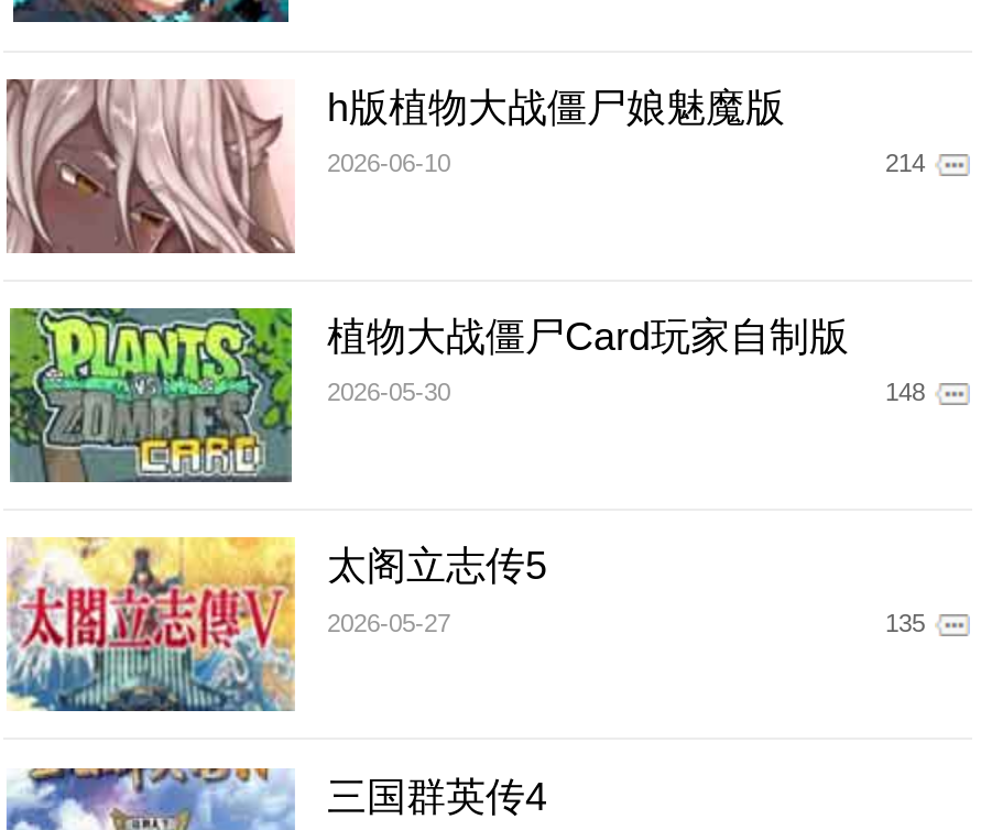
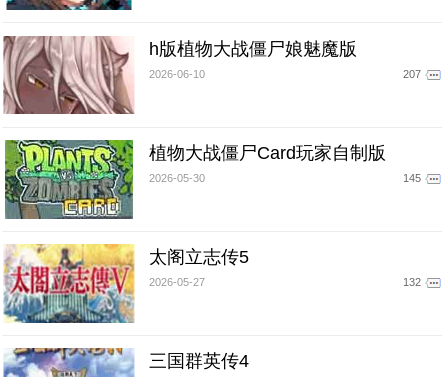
- 214
+ 207

- 148
+ 145

- 135
+ 132
